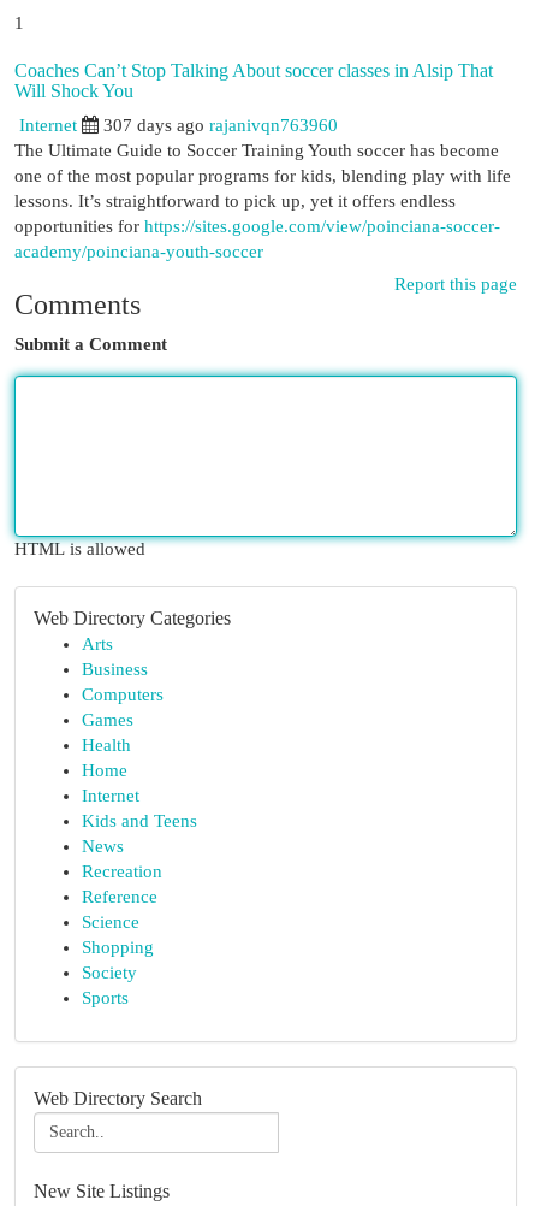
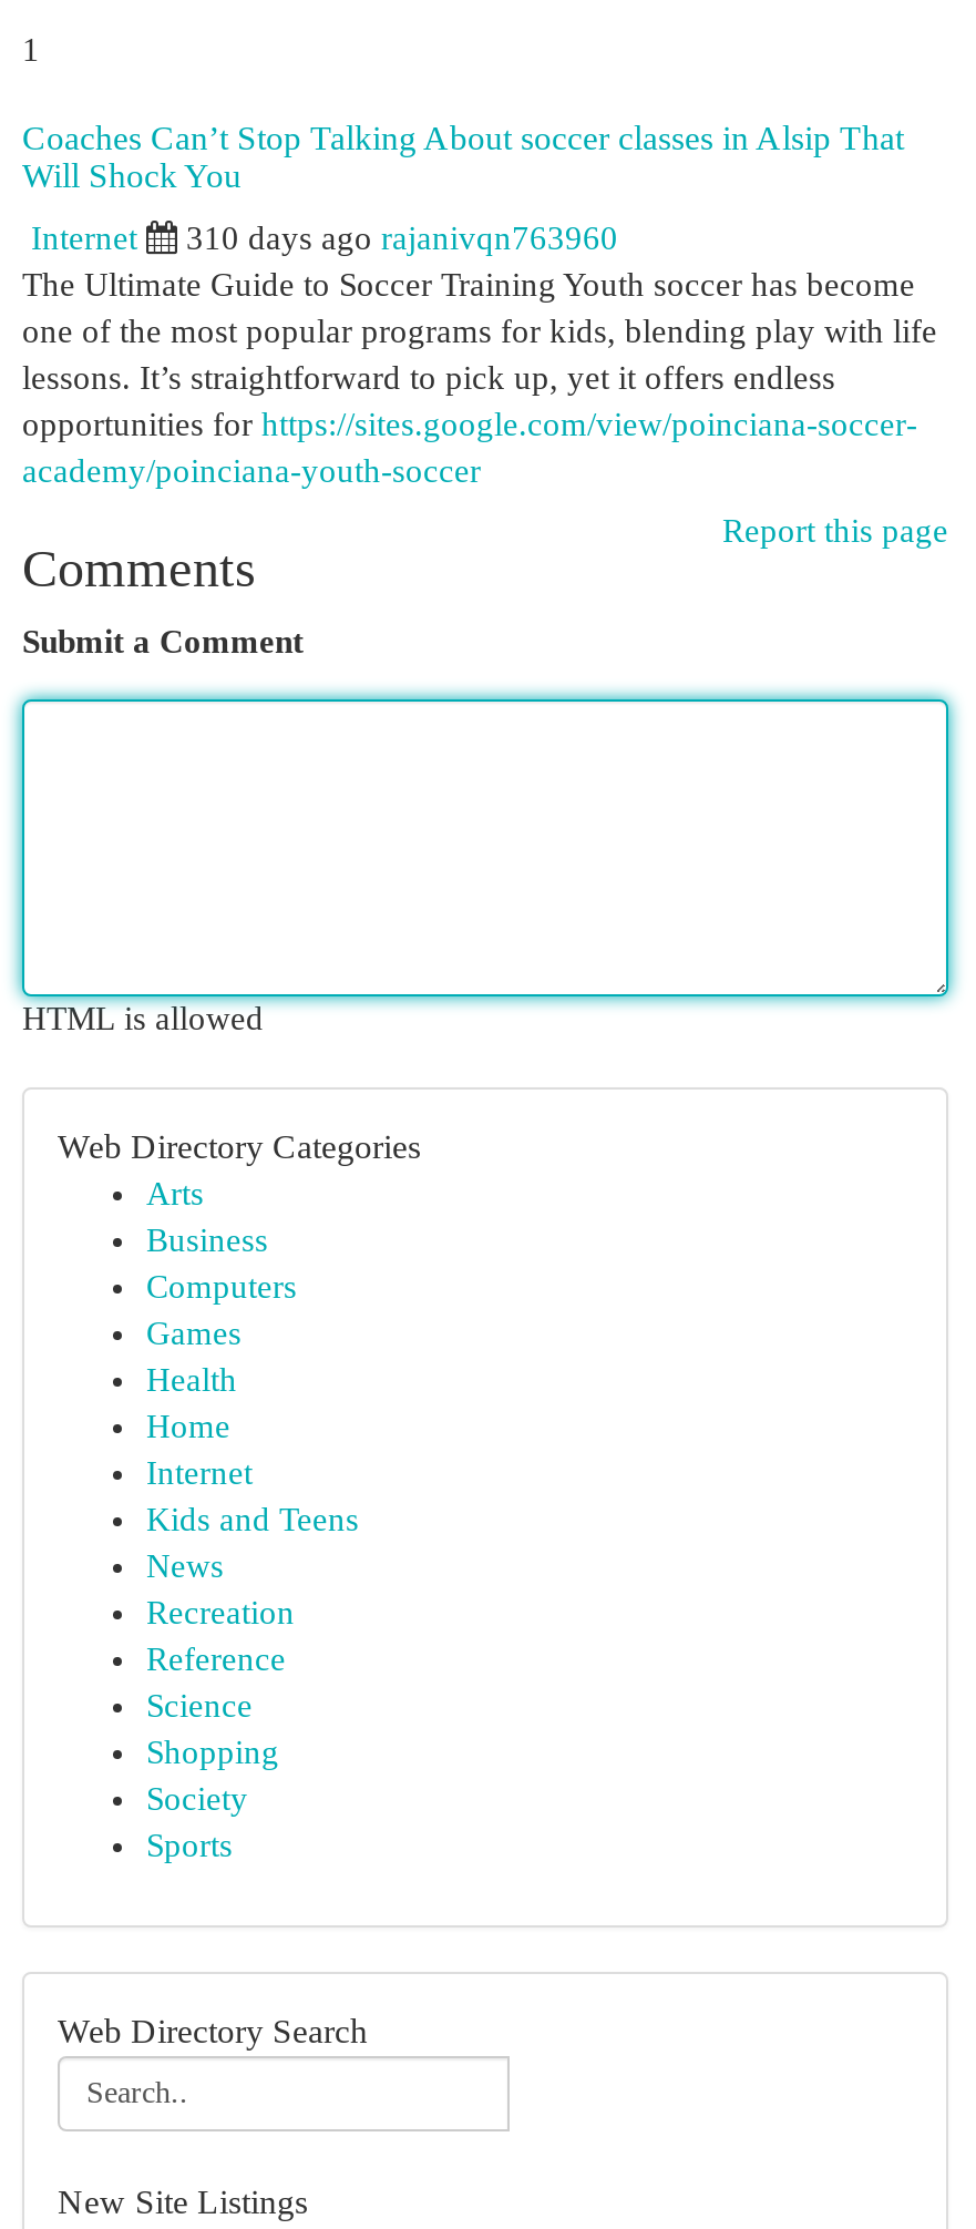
- 307 days ago rajanivqn763960
+ 310 days ago rajanivqn763960
